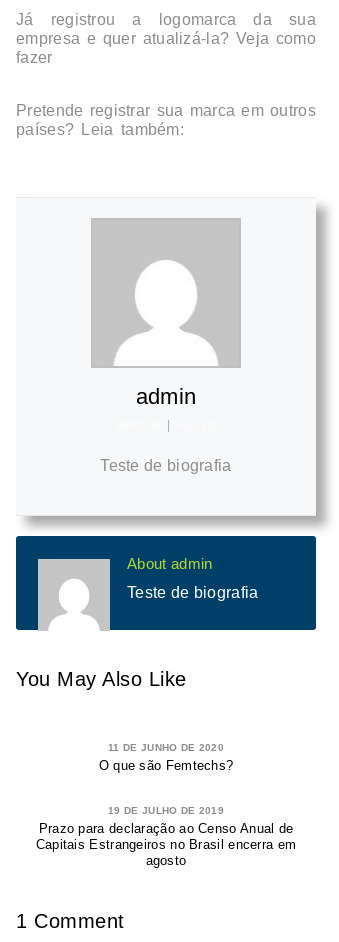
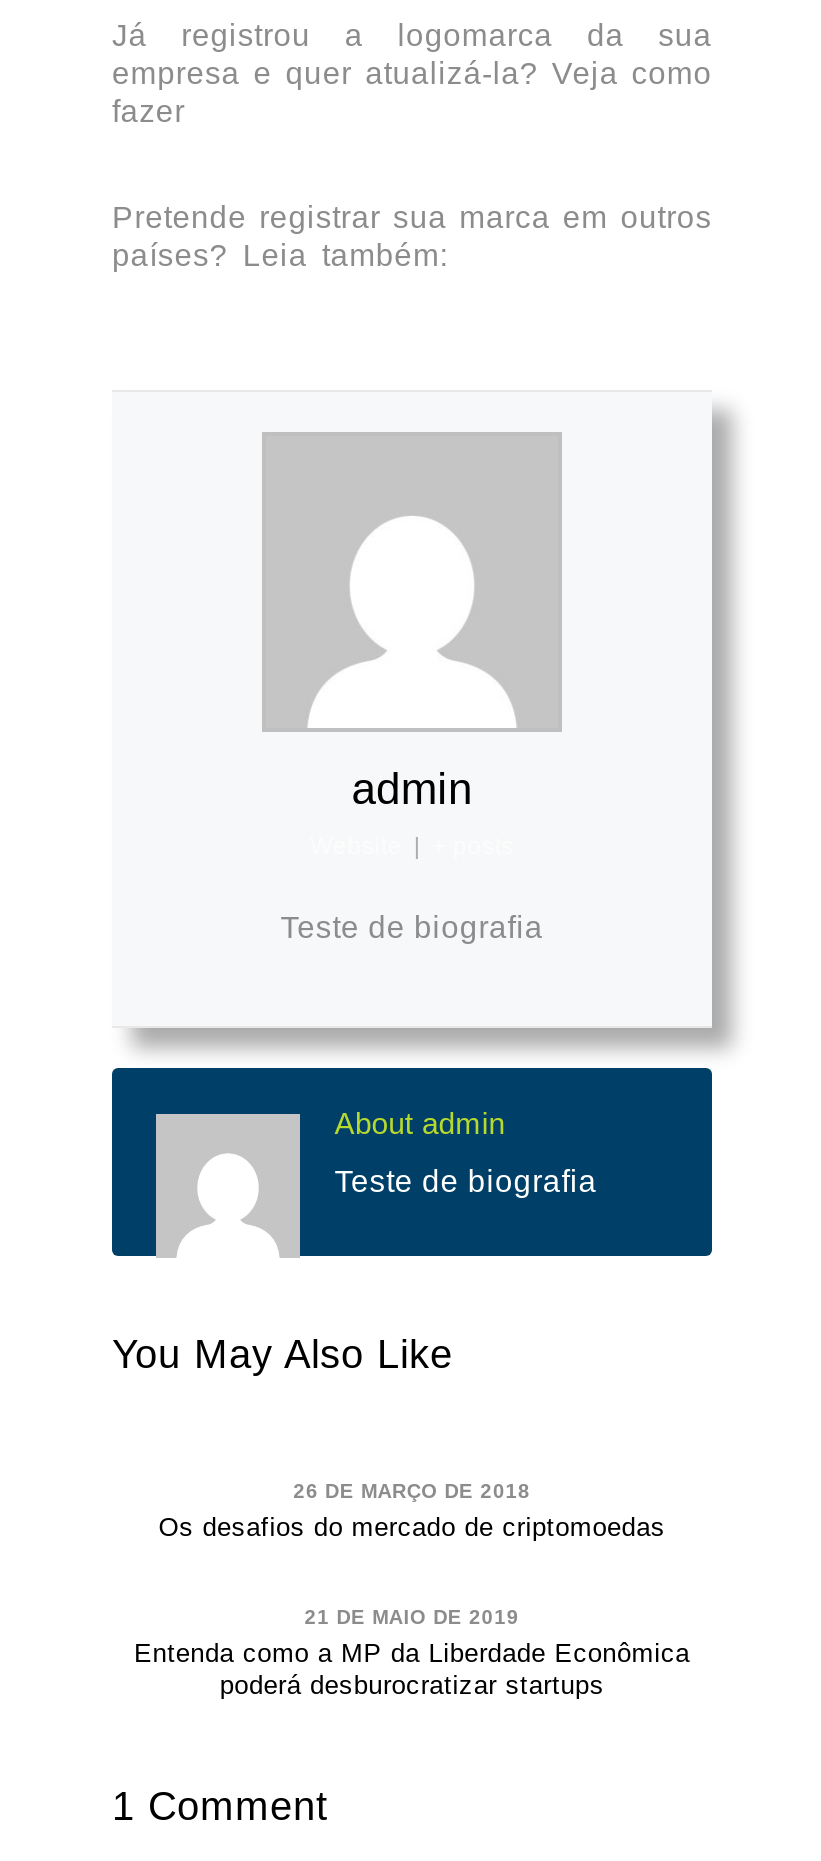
- 11 DE JUNHO DE 2020
- O que são Femtechs?
+ 26 DE MARÇO DE 2018
+ Os desafios do mercado de criptomoedas

- 19 DE JULHO DE 2019
- Prazo para declaração ao Censo Anual de
- Capitais Estrangeiros no Brasil encerra em
- agosto
+ 21 DE MAIO DE 2019
+ Entenda como a MP da Liberdade Econômica
+ poderá desburocratizar startups
